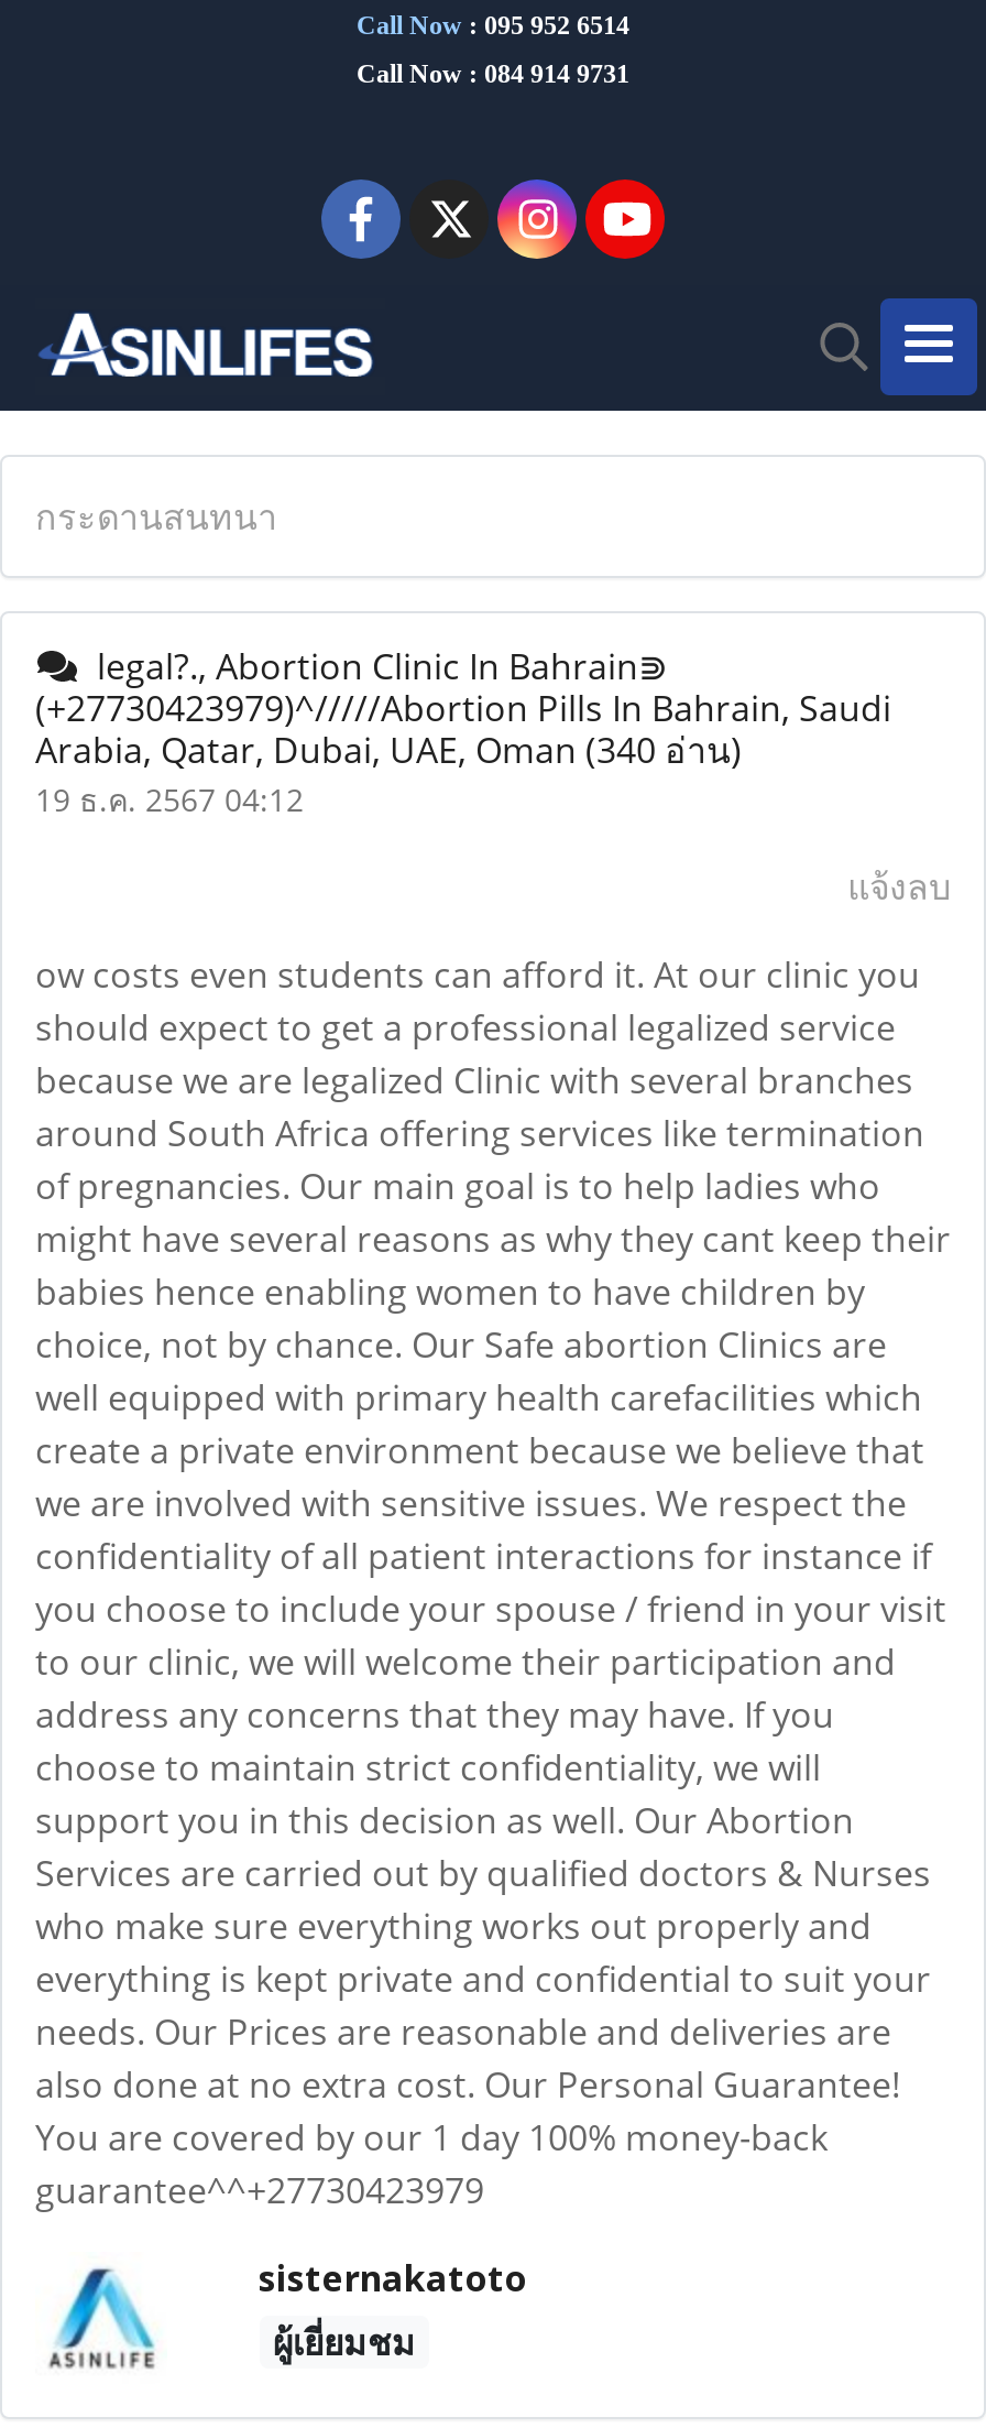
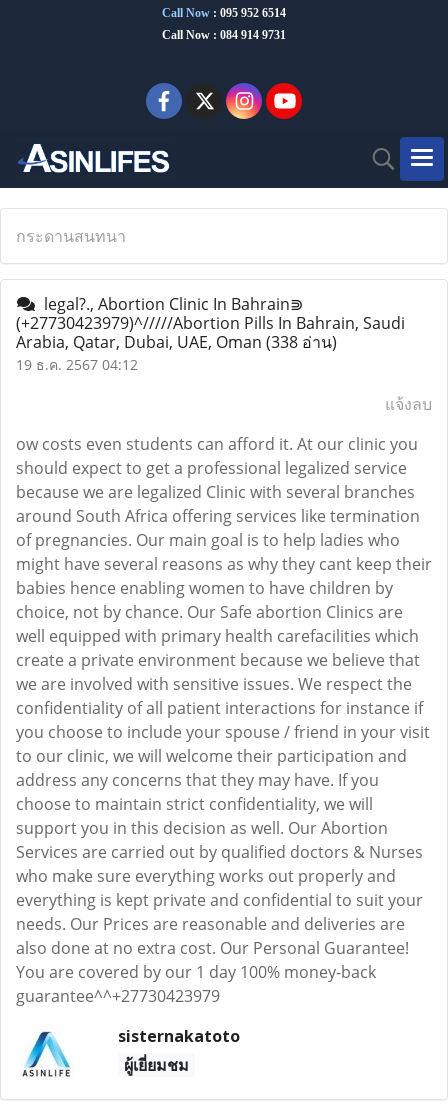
- Arabia, Qatar, Dubai, UAE, Oman (340 อ่าน)
+ Arabia, Qatar, Dubai, UAE, Oman (338 อ่าน)
